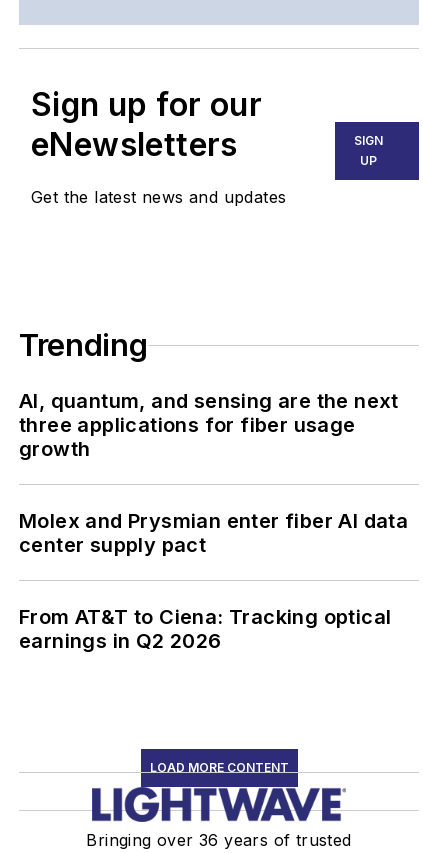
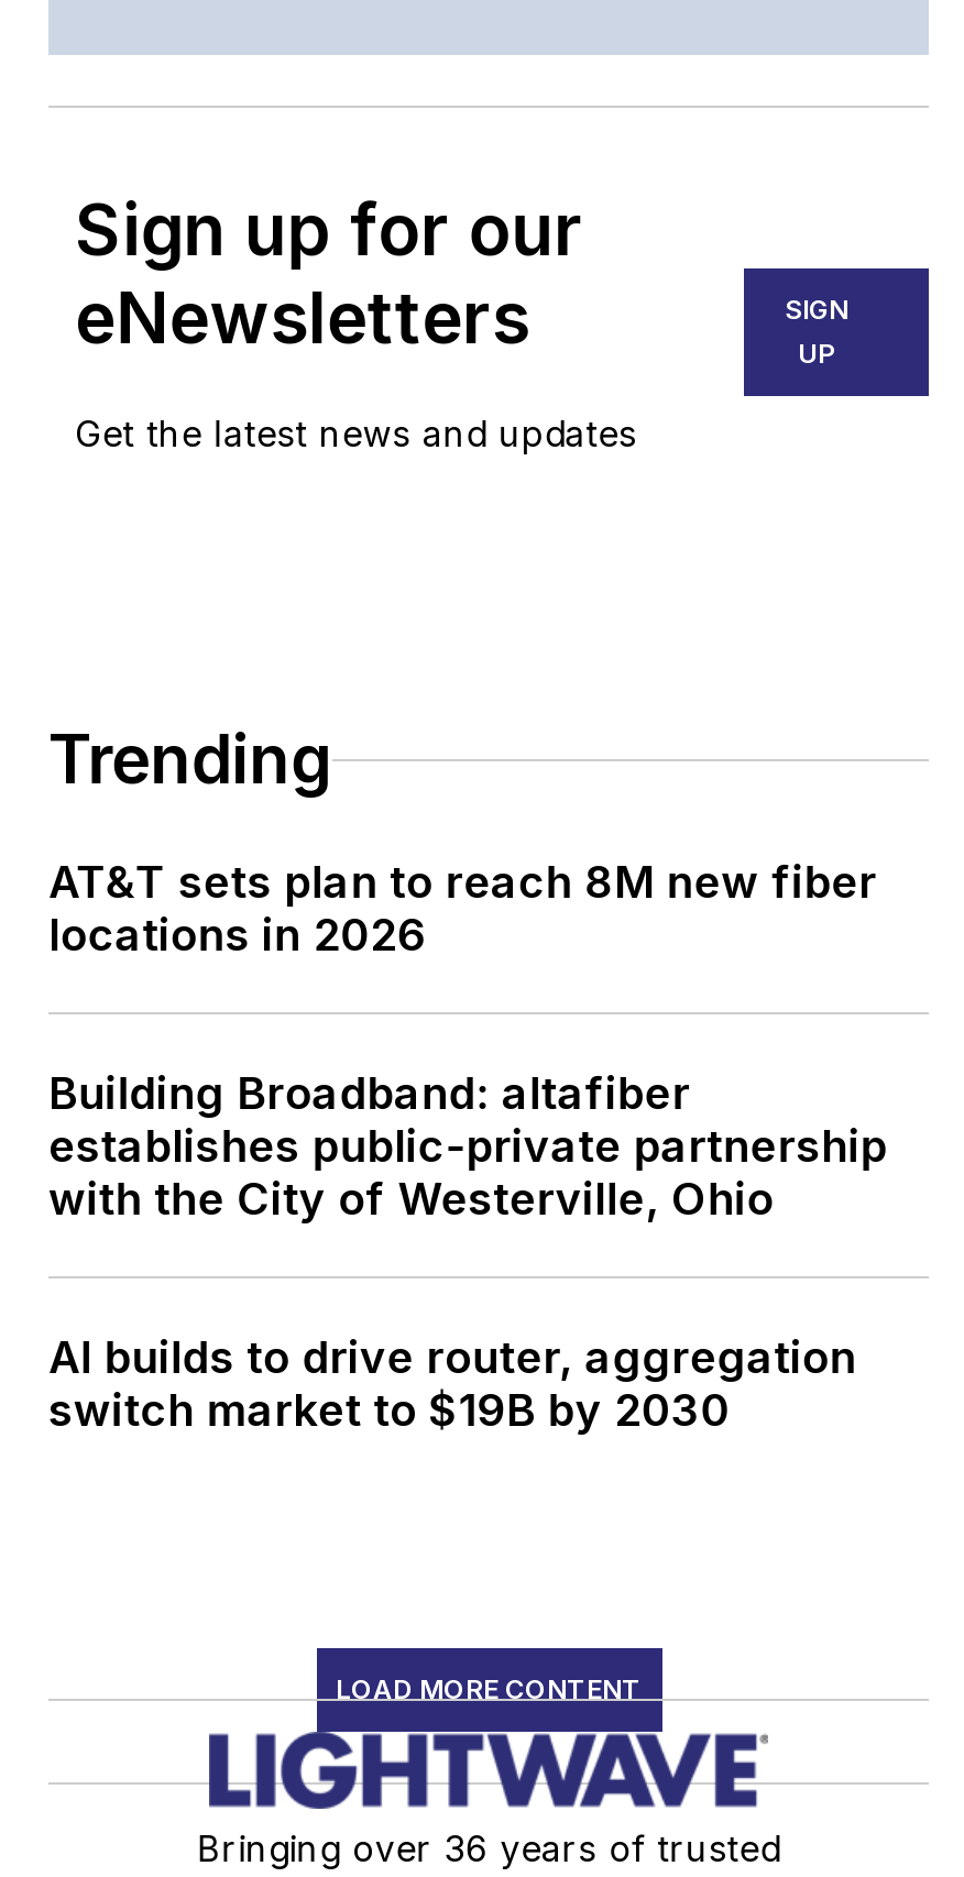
- AI, quantum, and sensing are the next
- three applications for fiber usage
- growth
+ AT&T sets plan to reach 8M new fiber
+ locations in 2026

- Molex and Prysmian enter fiber AI data
- center supply pact
+ Building Broadband: altafiber
+ establishes public-private partnership
+ with the City of Westerville, Ohio

- From AT&T to Ciena: Tracking optical
- earnings in Q2 2026
+ AI builds to drive router, aggregation
+ switch market to $19B by 2030
